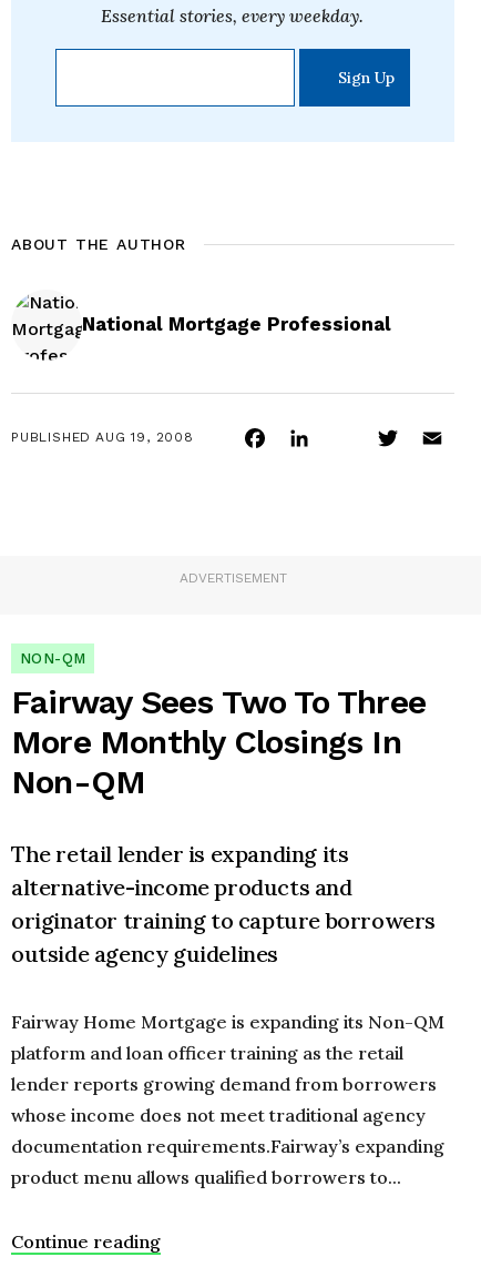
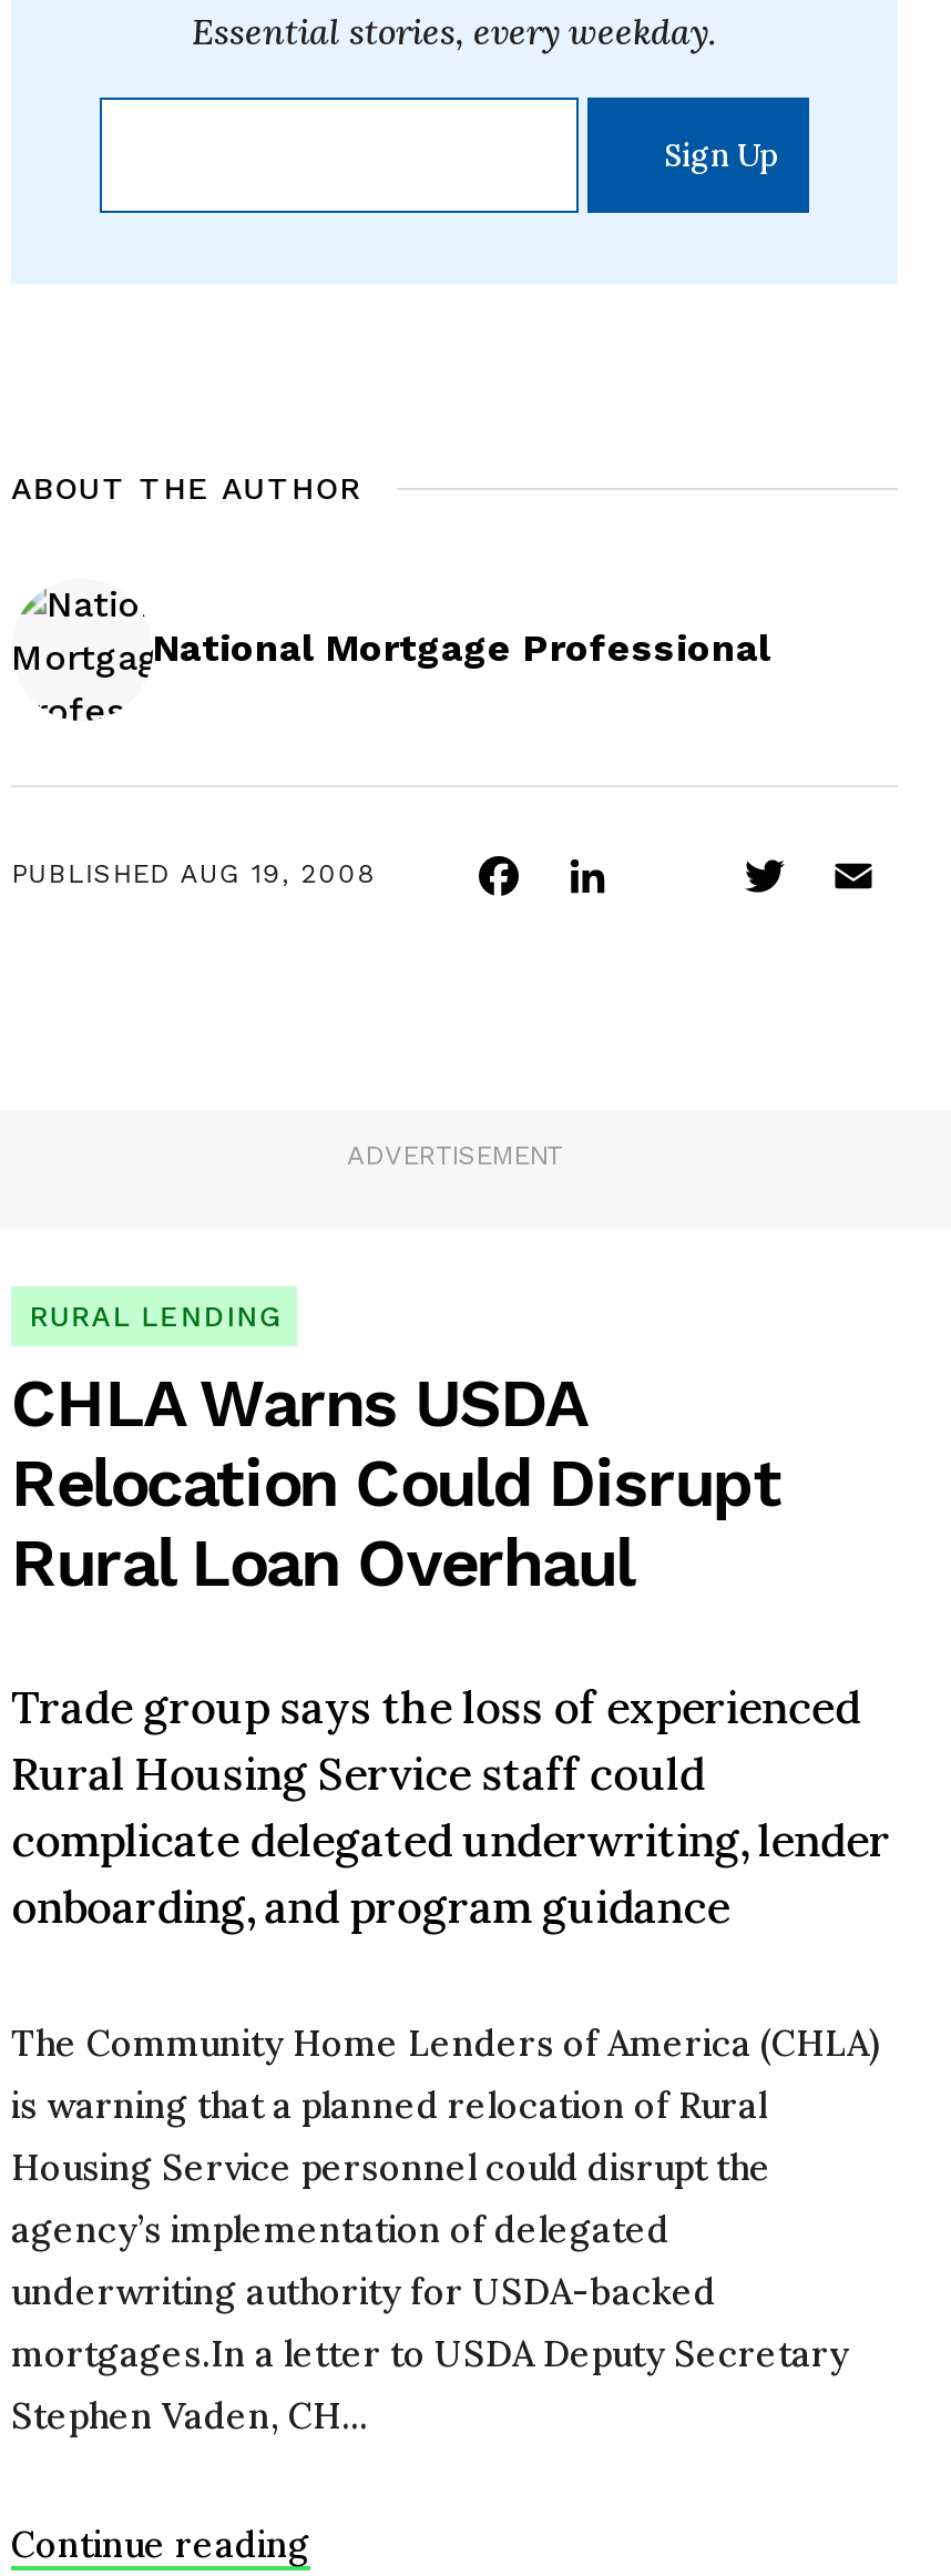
- NON-QM
- Fairway Sees Two To Three
- More Monthly Closings In
- Non-QM
+ RURAL LENDING
+ CHLA Warns USDA
+ Relocation Could Disrupt
+ Rural Loan Overhaul

- The retail lender is expanding its
- alternative-income products and
- originator training to capture borrowers
- outside agency guidelines
+ Trade group says the loss of experienced
+ Rural Housing Service staff could
+ complicate delegated underwriting, lender
+ onboarding, and program guidance

- Fairway Home Mortgage is expanding its Non-QM
- platform and loan officer training as the retail
- lender reports growing demand from borrowers
- whose income does not meet traditional agency
- documentation requirements.Fairway’s expanding
- product menu allows qualified borrowers to...
+ The Community Home Lenders of America (CHLA)
+ is warning that a planned relocation of Rural
+ Housing Service personnel could disrupt the
+ agency’s implementation of delegated
+ underwriting authority for USDA-backed
+ mortgages.In a letter to USDA Deputy Secretary
+ Stephen Vaden, CH...
